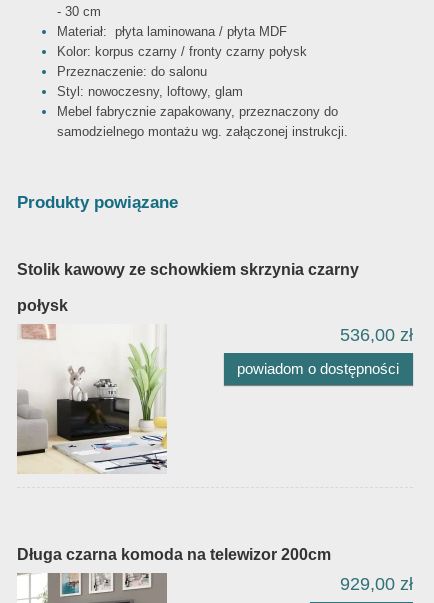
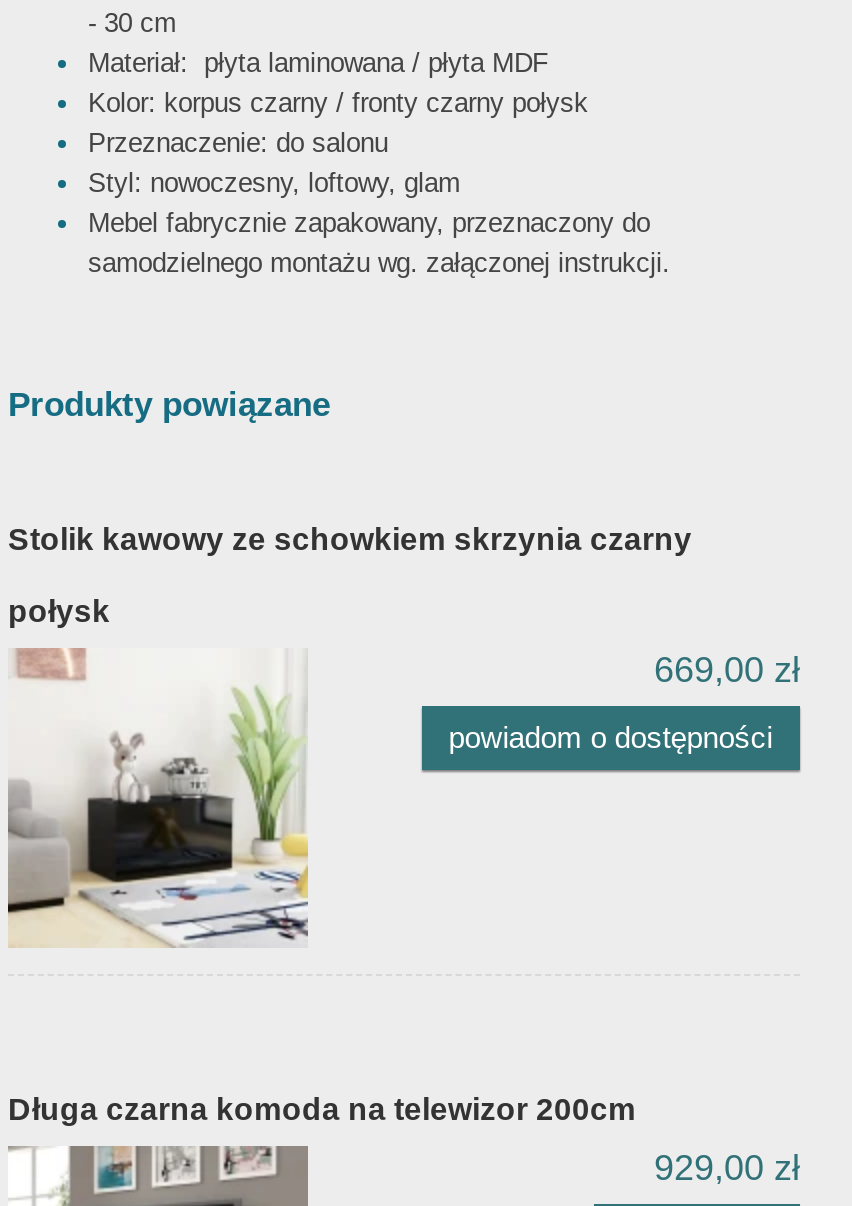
- 536,00 zł
+ 669,00 zł
